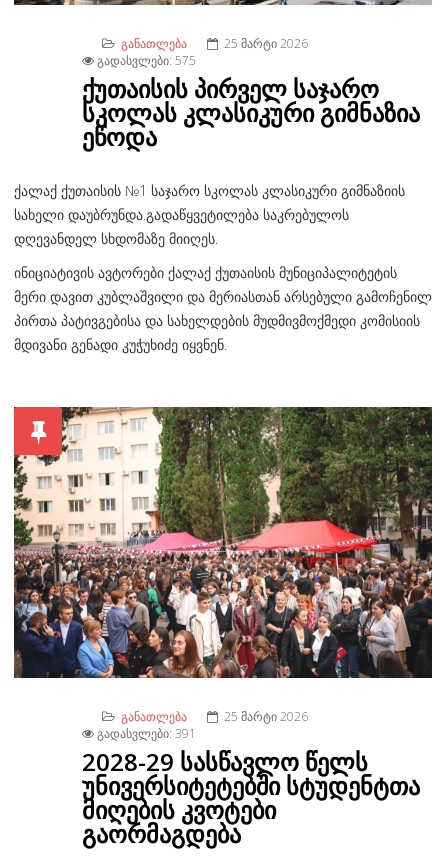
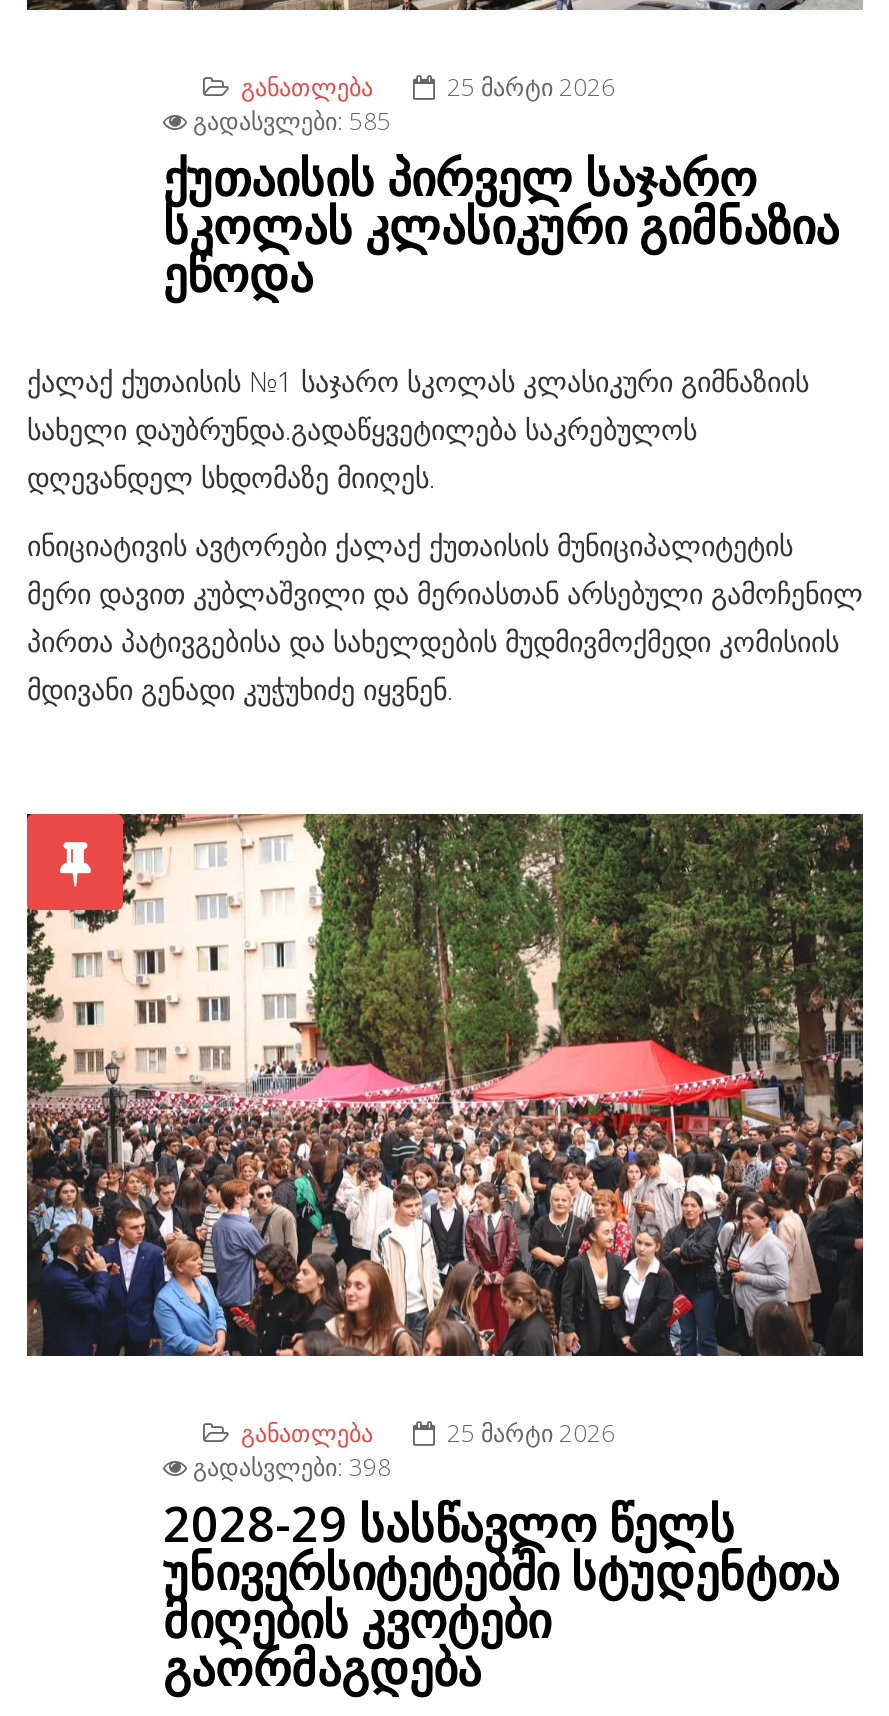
- ᲒᲐᲓᲐᲡᲕᲚᲔᲑᲘ: 575
+ ᲒᲐᲓᲐᲡᲕᲚᲔᲑᲘ: 585

- ᲒᲐᲓᲐᲡᲕᲚᲔᲑᲘ: 391
+ ᲒᲐᲓᲐᲡᲕᲚᲔᲑᲘ: 398
